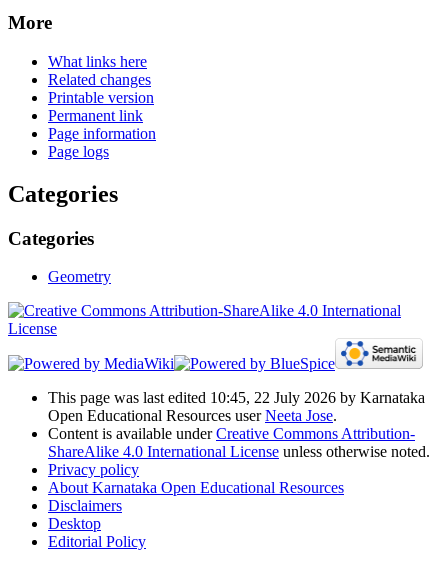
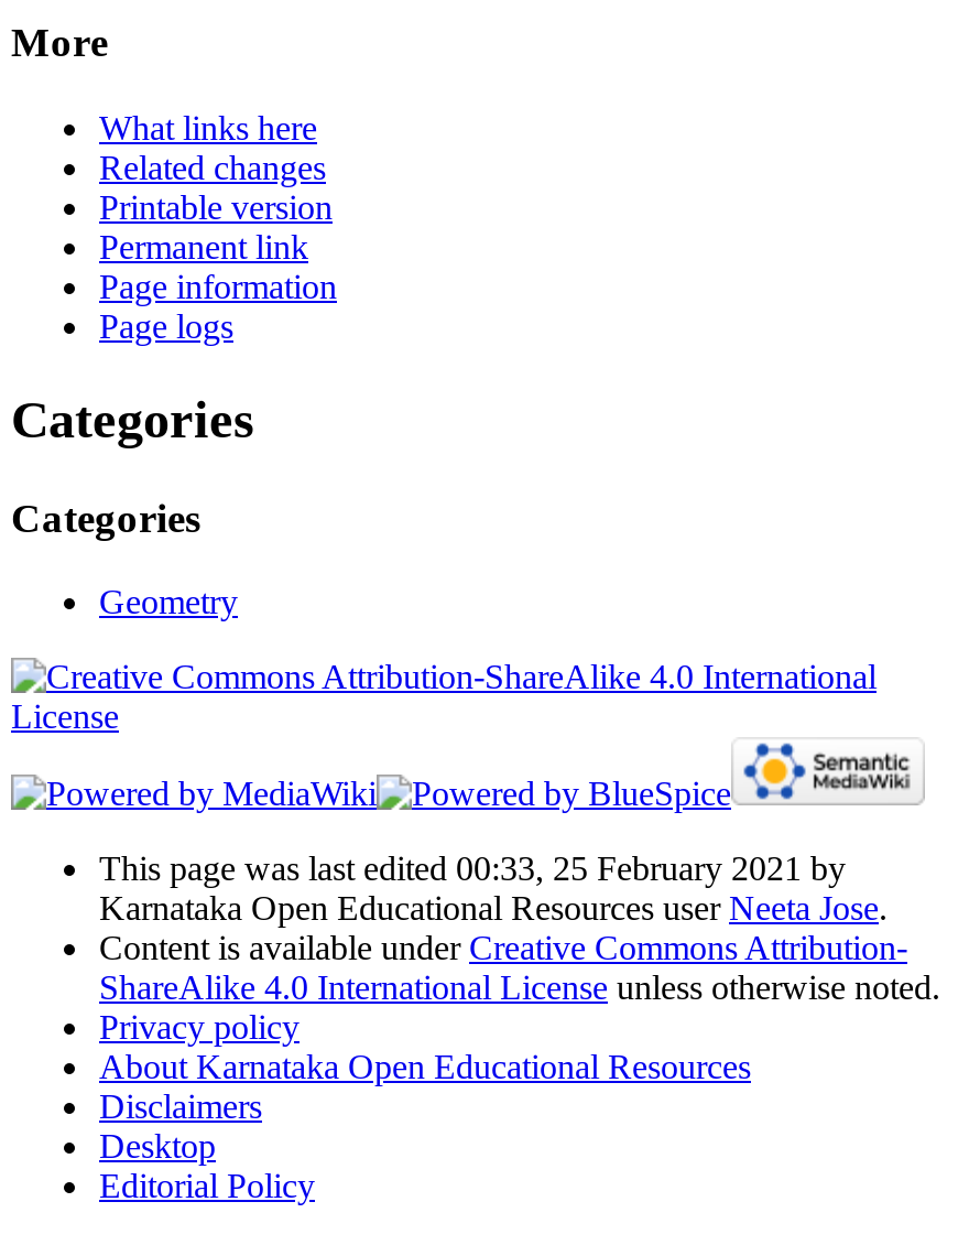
- This page was last edited 10:45, 22 July 2026 by Karnataka
- Open Educational Resources user Neeta Jose.
+ This page was last edited 00:33, 25 February 2021 by
+ Karnataka Open Educational Resources user Neeta Jose.
